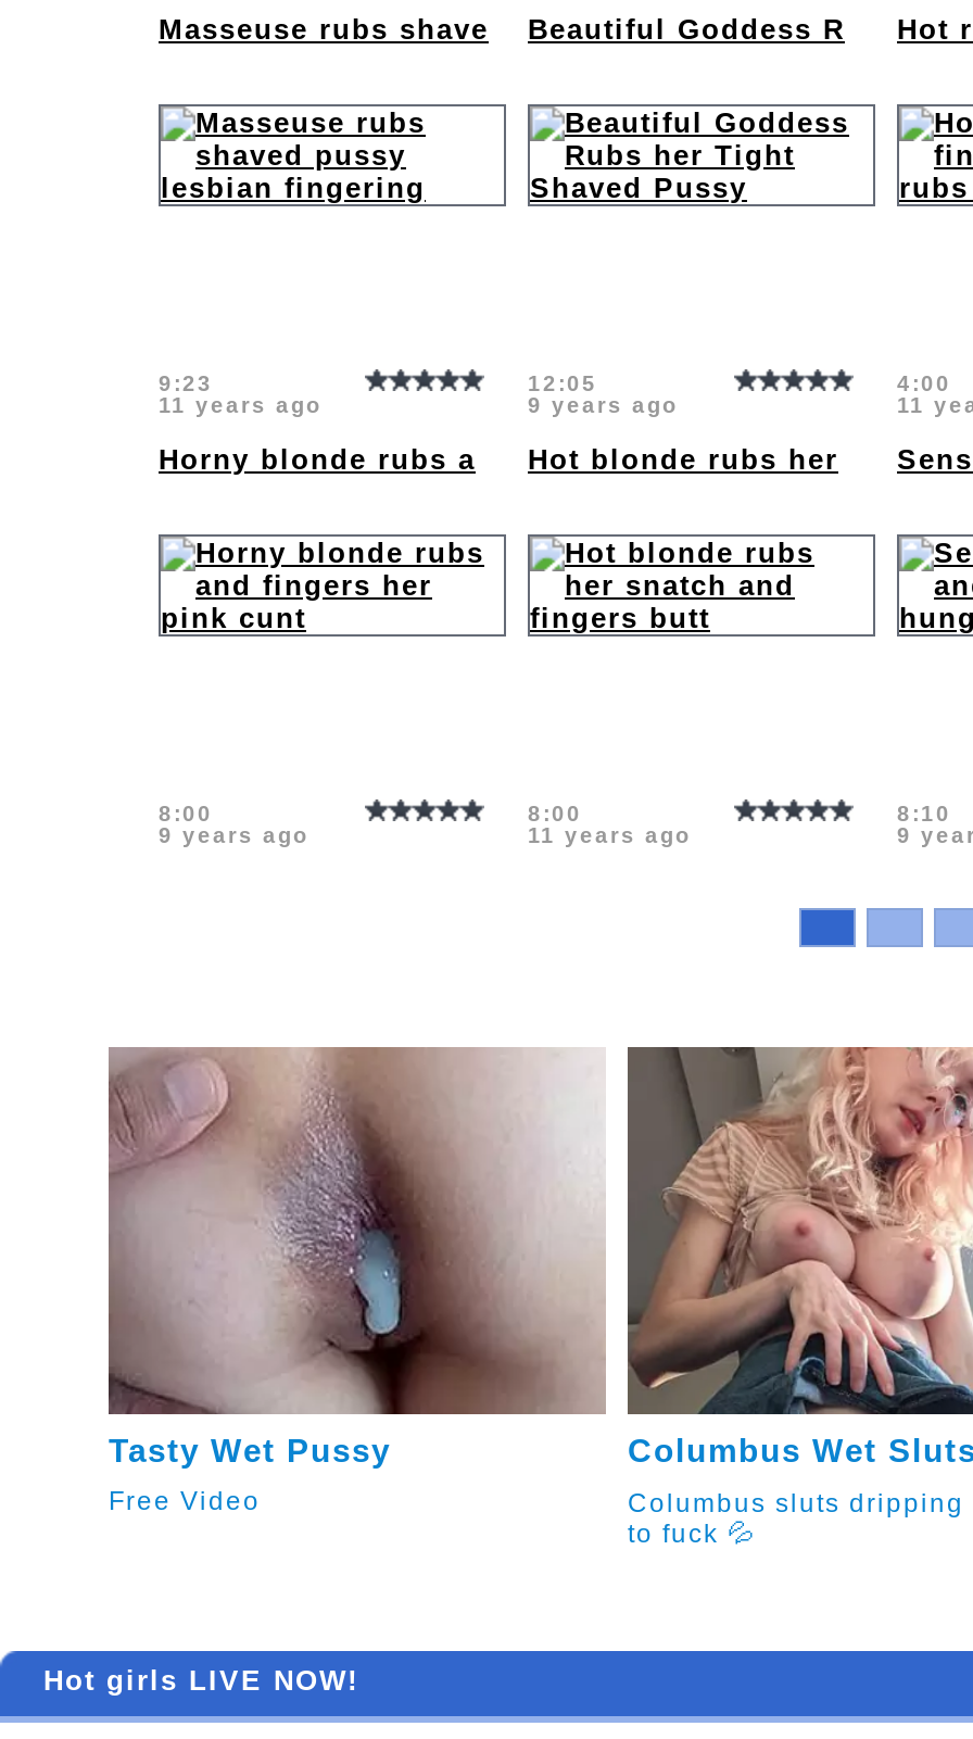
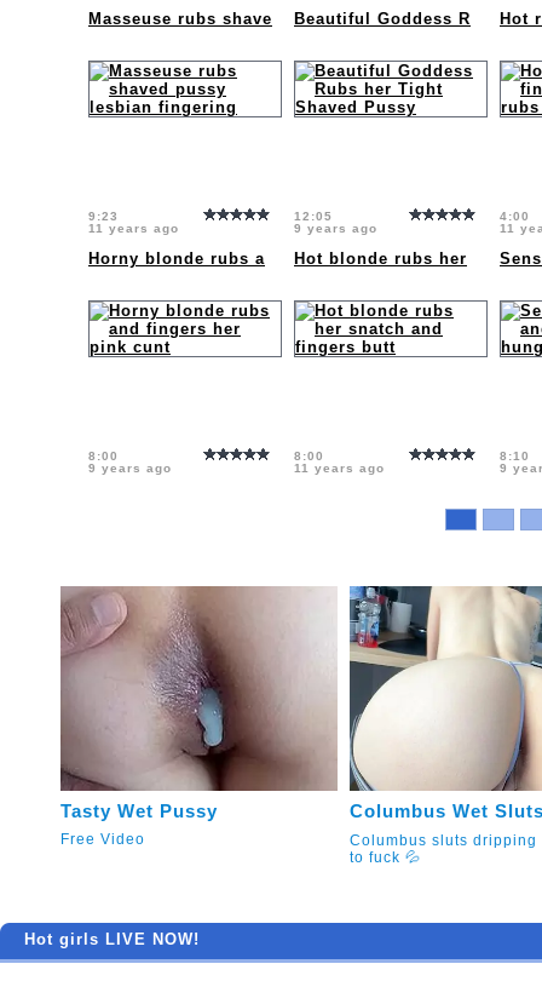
- [image]
+ [image]
